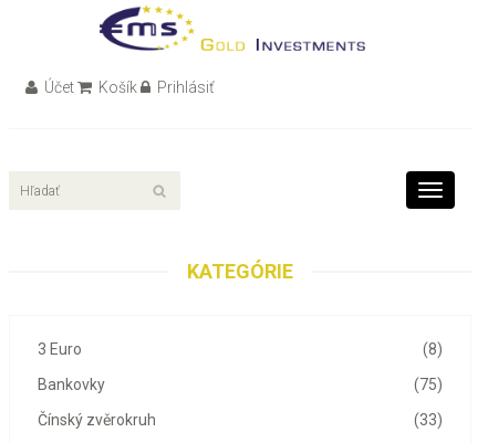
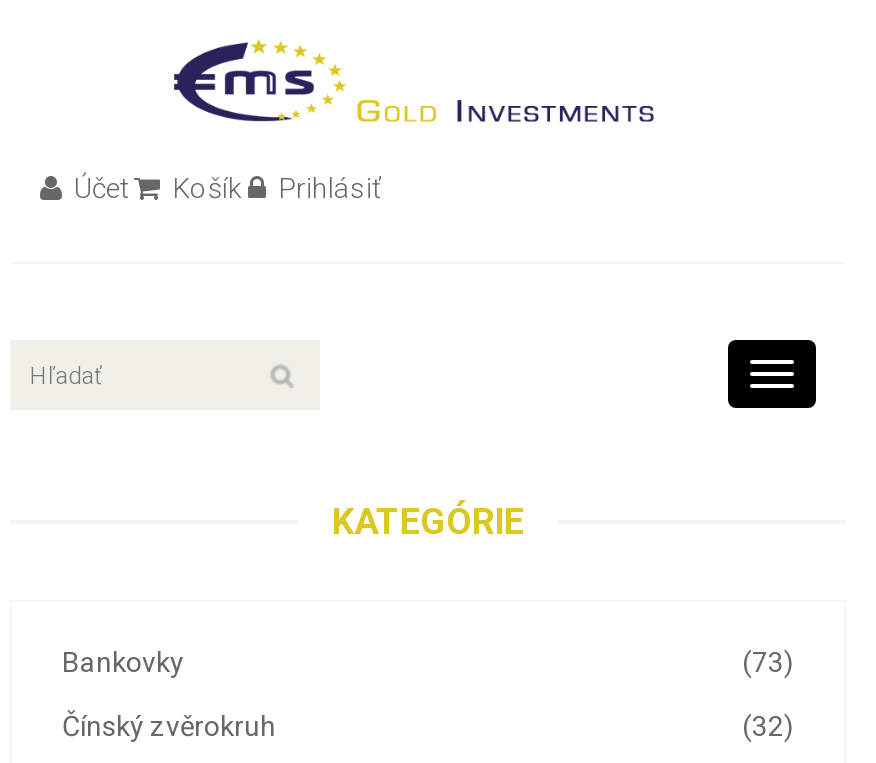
- (8)
- 3 Euro
- (75)
+ (73)

- (33)
+ (32)
